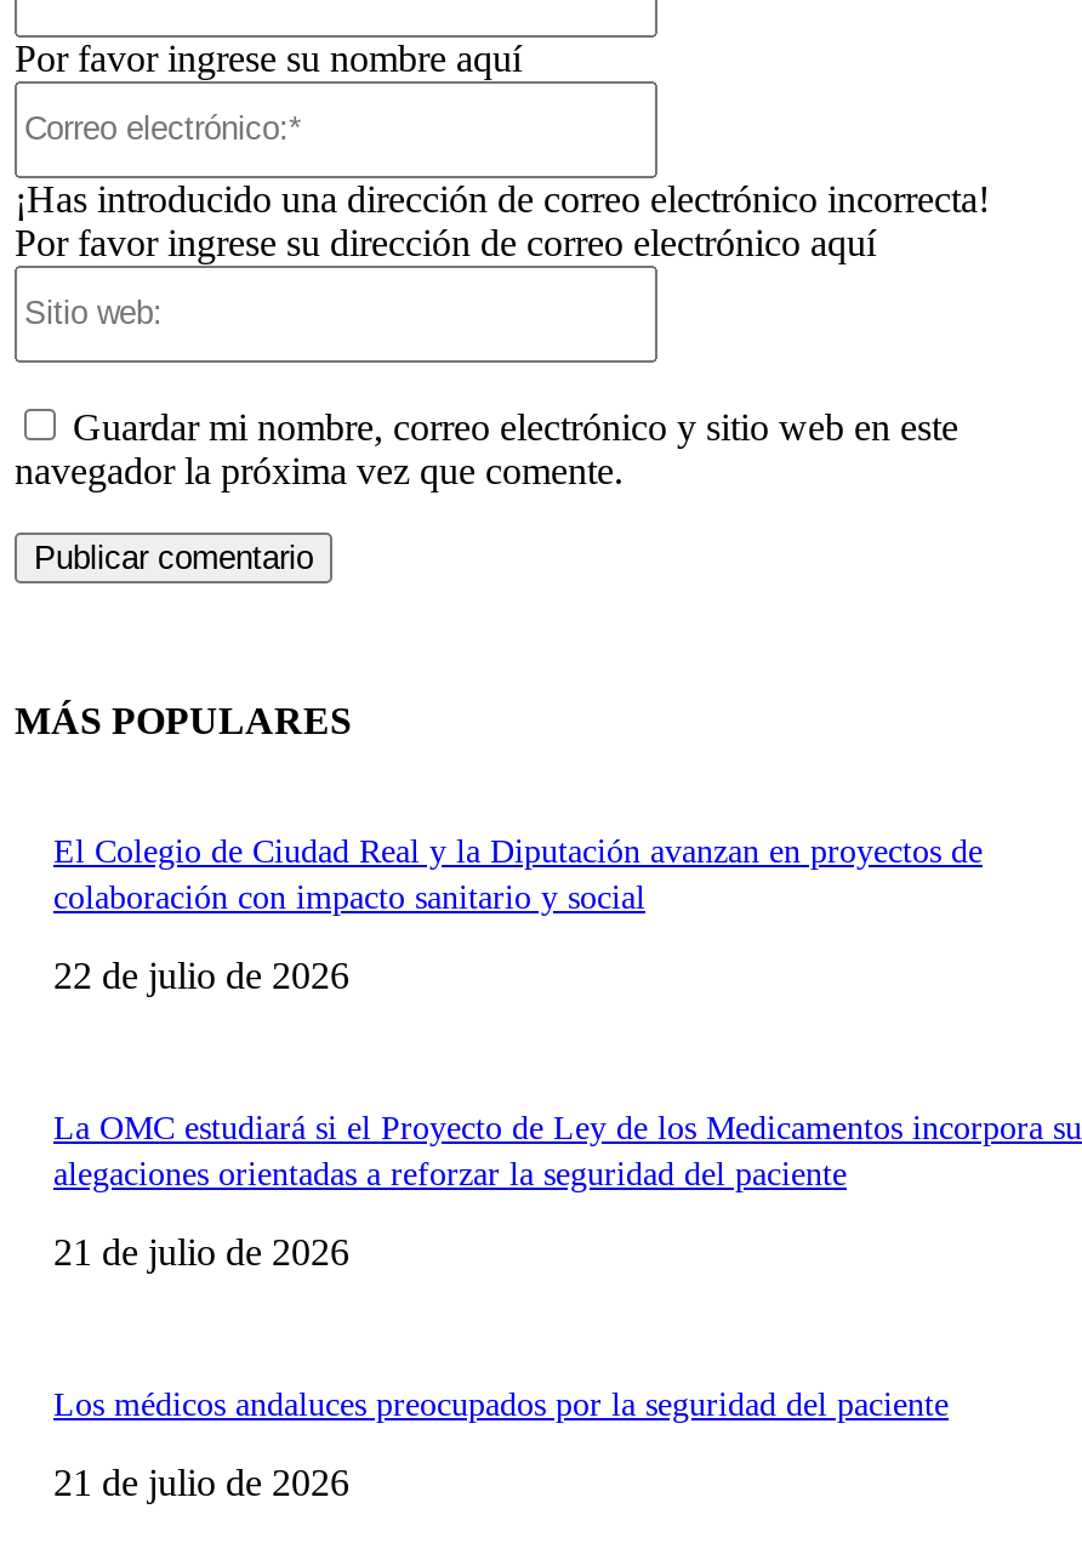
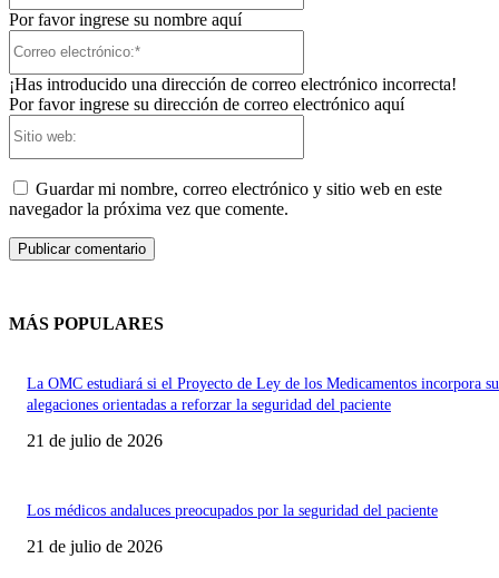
- El Colegio de Ciudad Real y la Diputación avanzan en proyectos de
- colaboración con impacto sanitario y social
- 22 de julio de 2026
